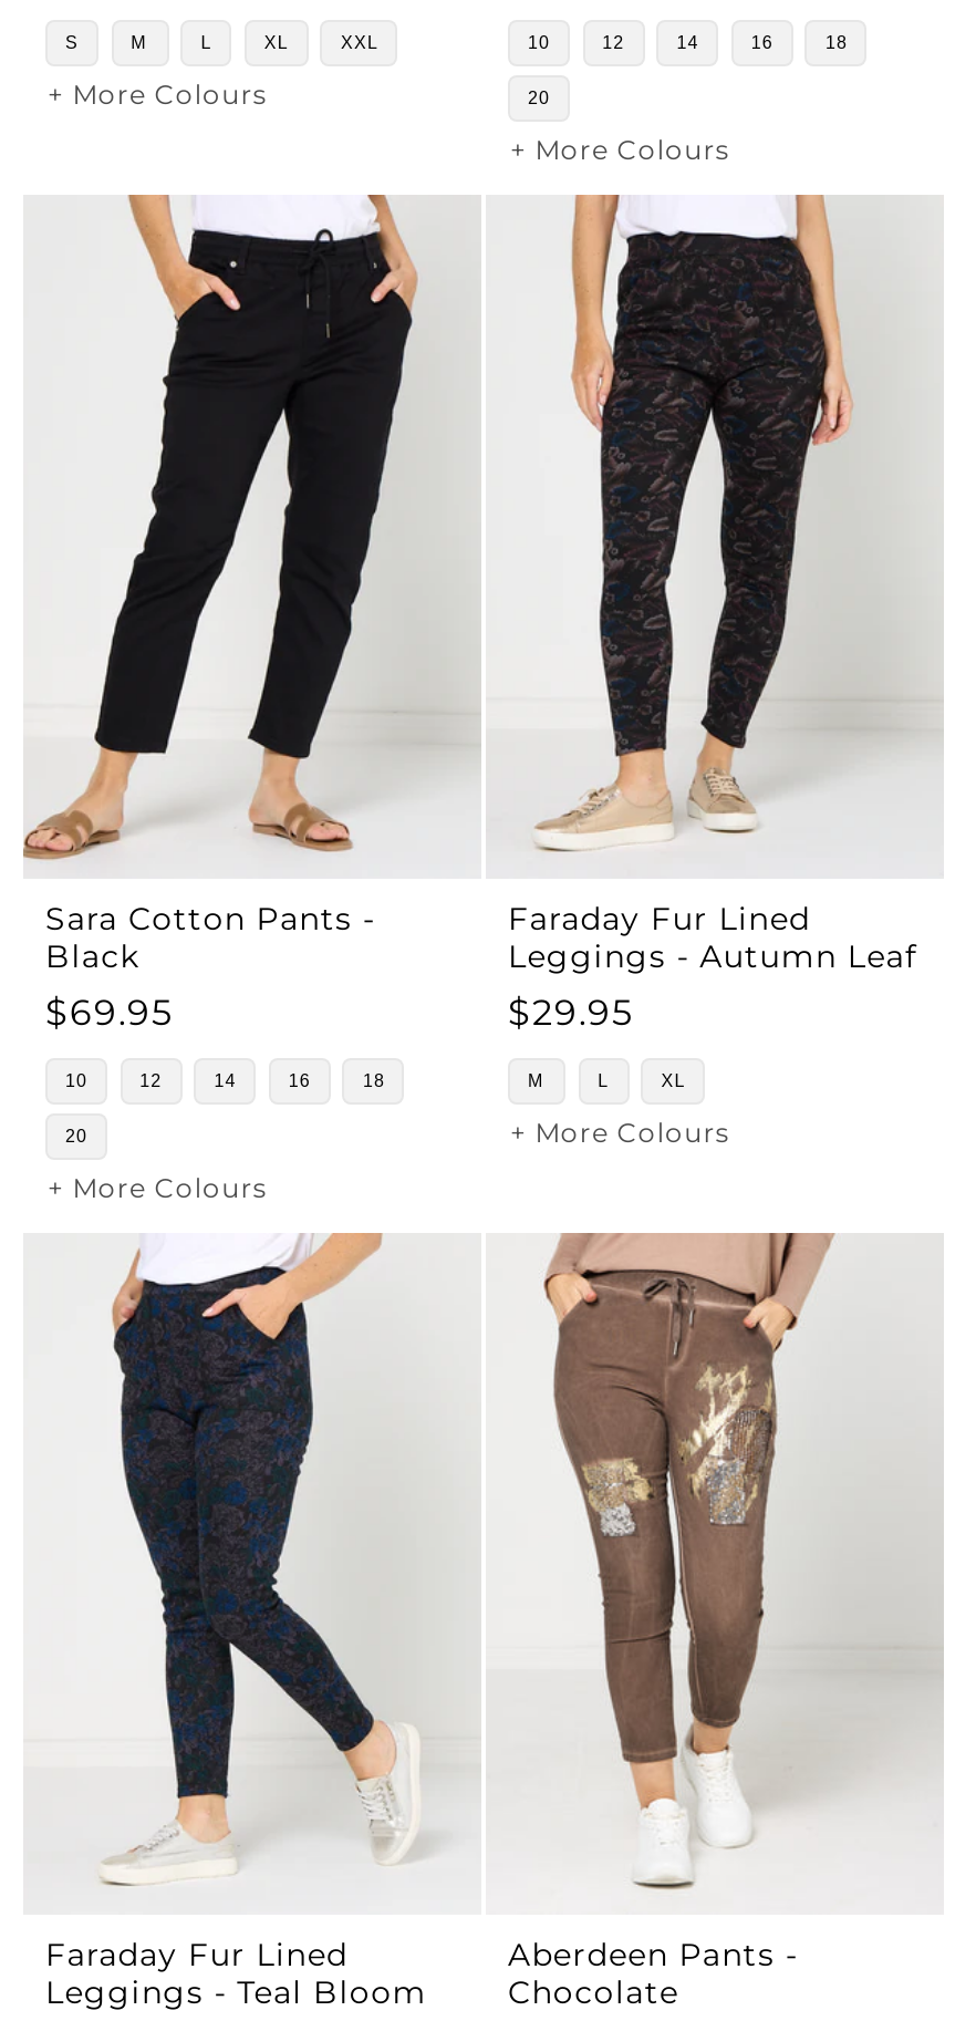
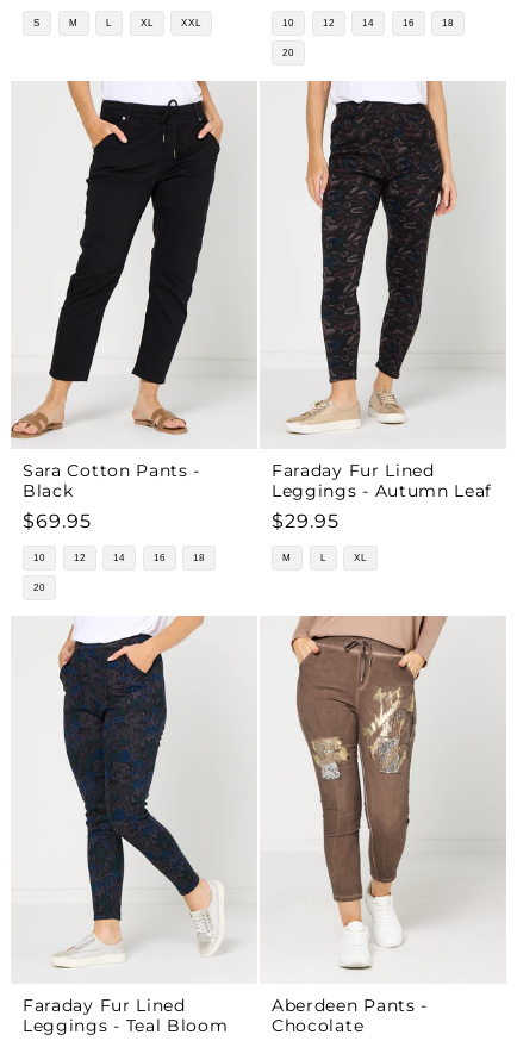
- + More Colours

- + More Colours

- + More Colours

- + More Colours
